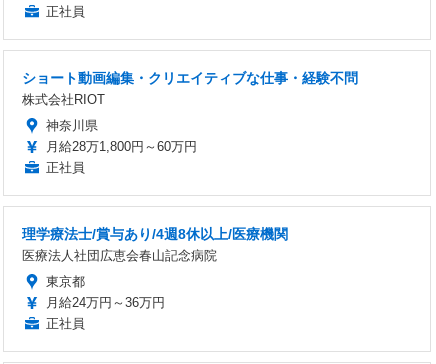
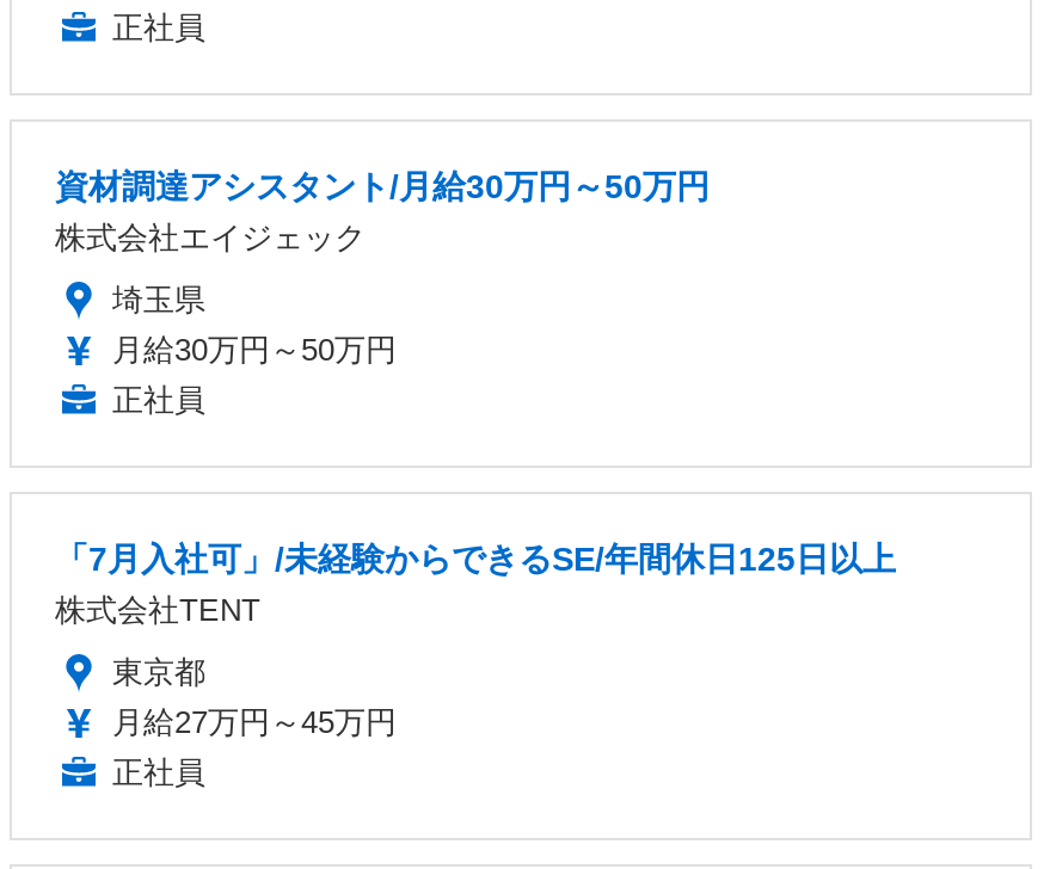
- ショート動画編集・クリエイティブな仕事・経験不問
- 株式会社RIOT
+ 資材調達アシスタント/月給30万円～50万円
+ 株式会社エイジェック

- 神奈川県
- 月給28万1,800円～60万円
+ 埼玉県
+ 月給30万円～50万円

- 理学療法士/賞与あり/4週8休以上/医療機関
- 医療法人社団広恵会春山記念病院
+ 「7月入社可」/未経験からできるSE/年間休日125日以上
+ 株式会社TENT

- 月給24万円～36万円
+ 月給27万円～45万円
